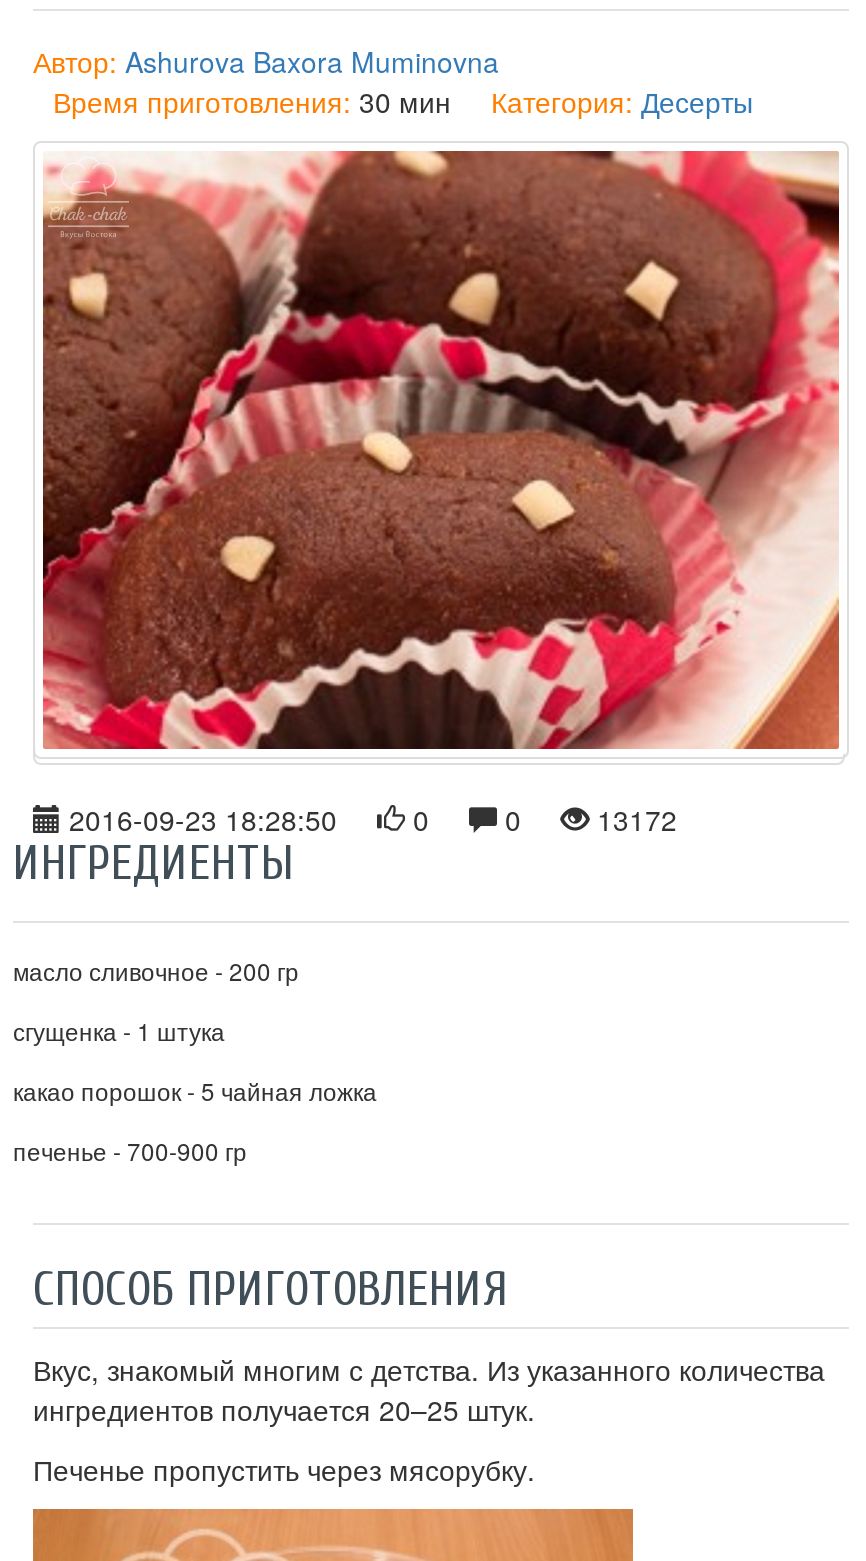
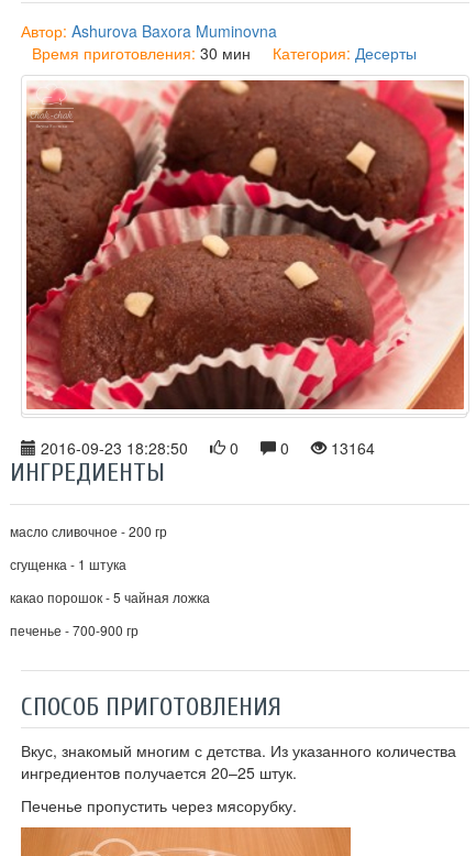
- 13172
+ 13164
